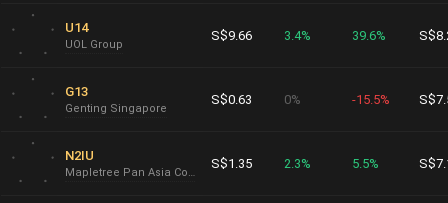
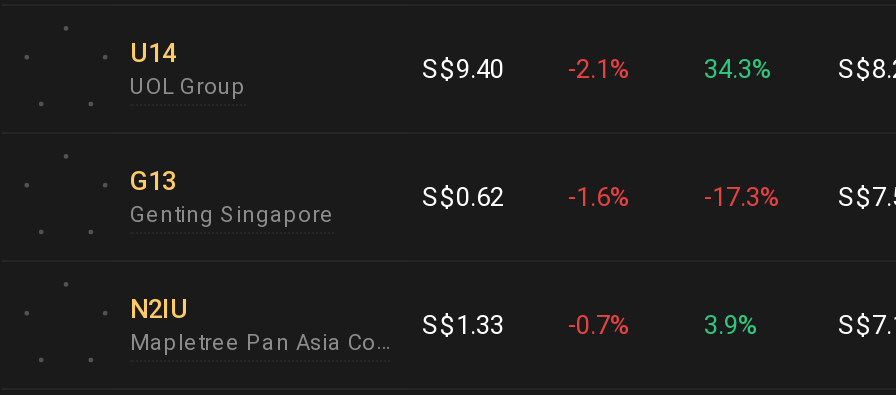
- S$9.66
- 3.4%
- 39.6%
+ S$9.40
+ -2.1%
+ 34.3%

- S$0.63
- 0%
- -15.5%
+ S$0.62
+ -1.6%
+ -17.3%

- S$1.35
- 2.3%
- 5.5%
+ S$1.33
+ -0.7%
+ 3.9%
